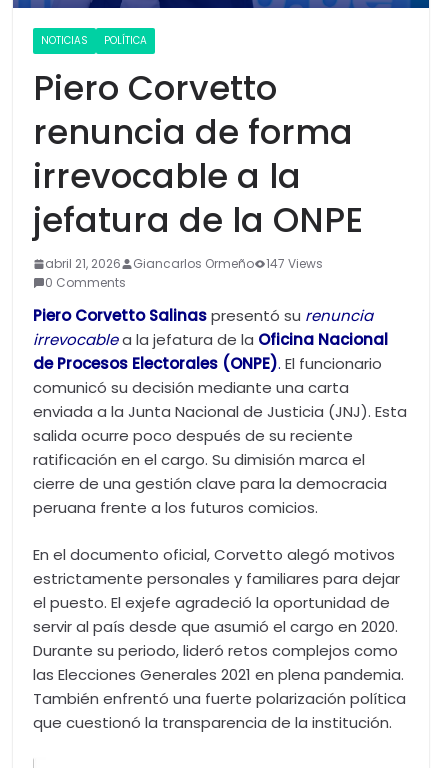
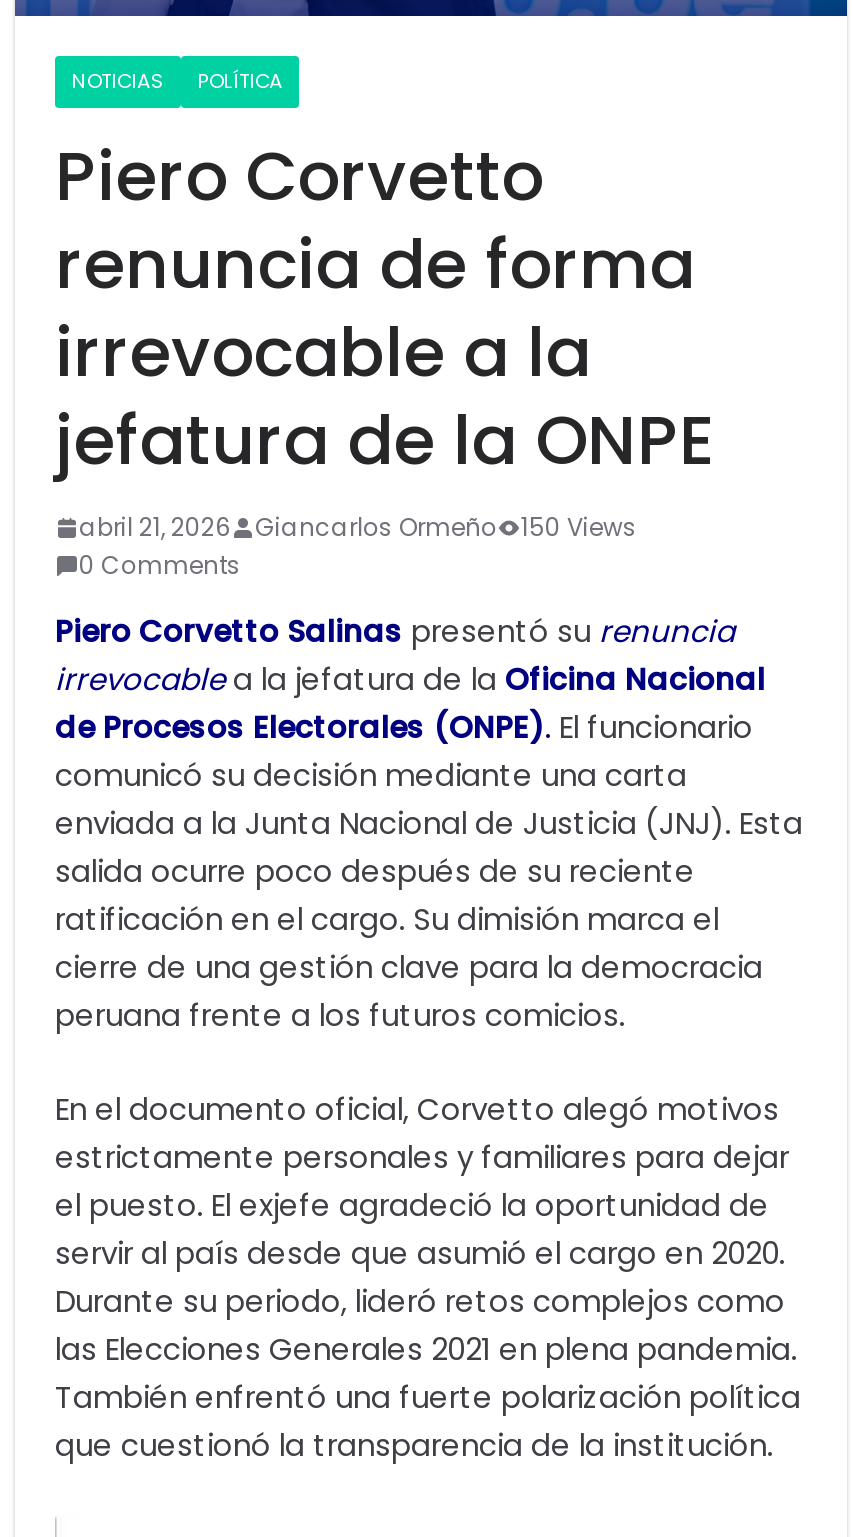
- abril 21, 2026 Giancarlos Ormeño 147 Views
+ abril 21, 2026 Giancarlos Ormeño 150 Views
